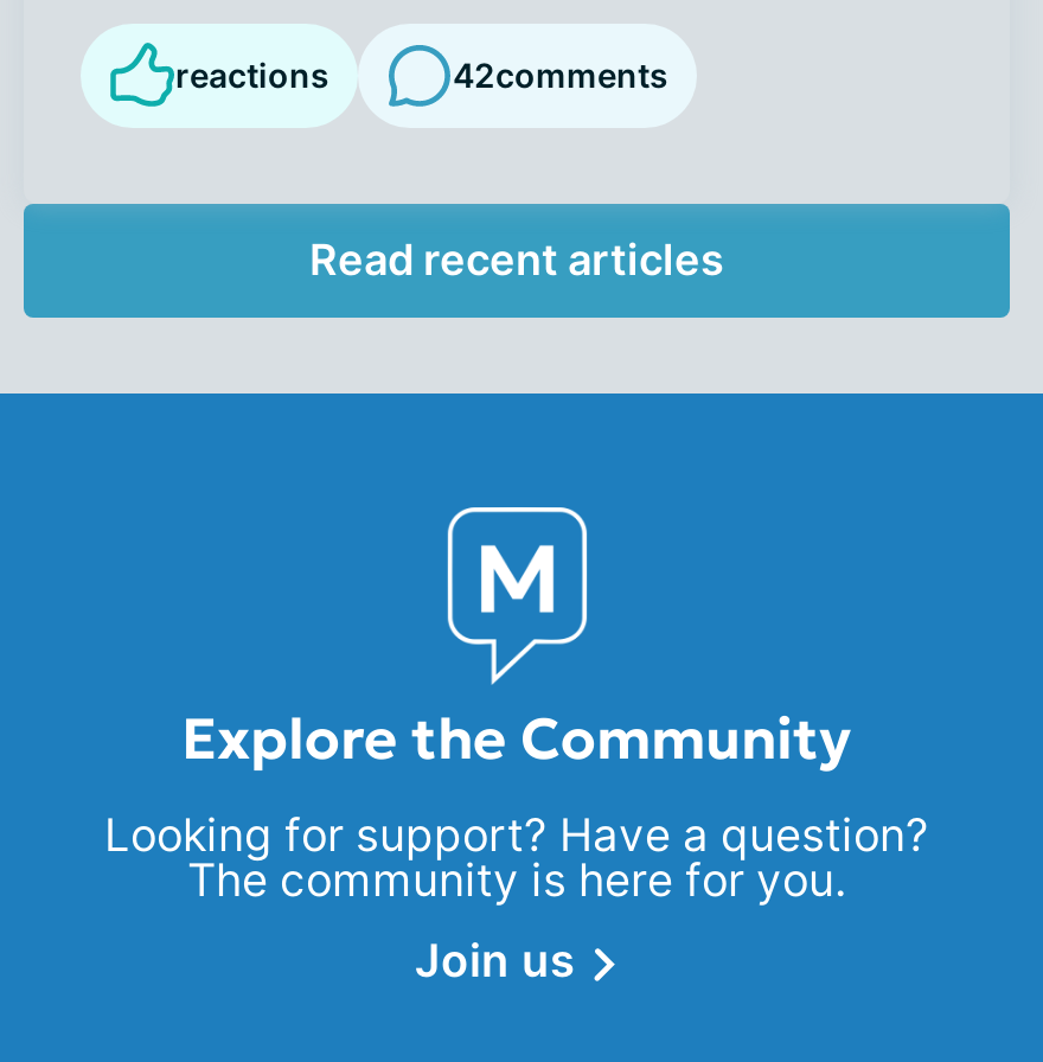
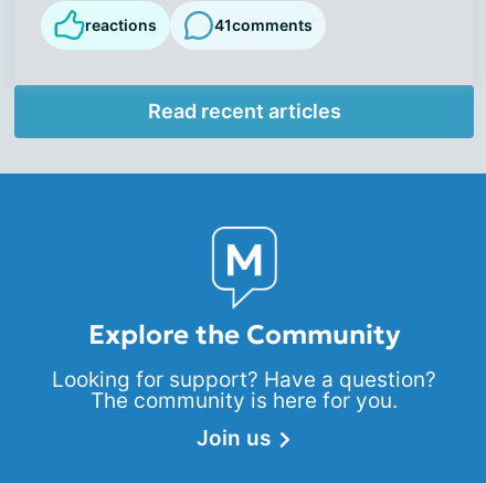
- 42comments
+ 41comments
